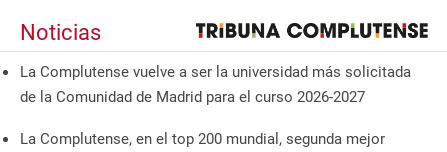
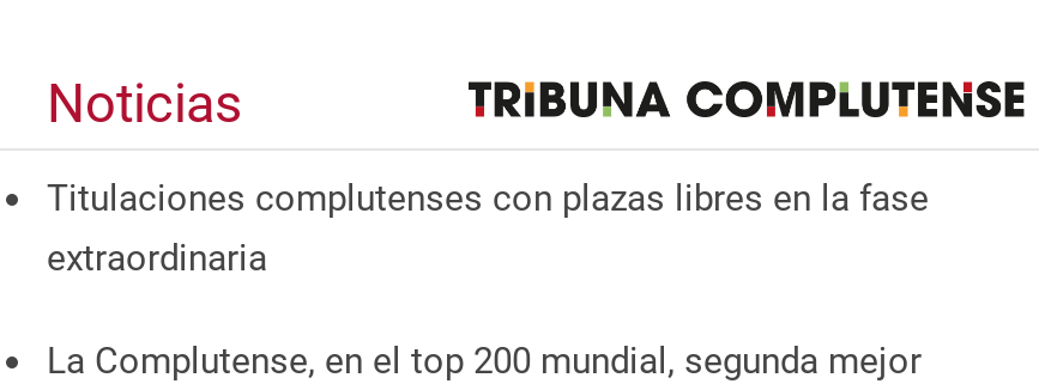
- La Complutense vuelve a ser la universidad más solicitada
- de la Comunidad de Madrid para el curso 2026-2027
+ Titulaciones complutenses con plazas libres en la fase
+ extraordinaria
